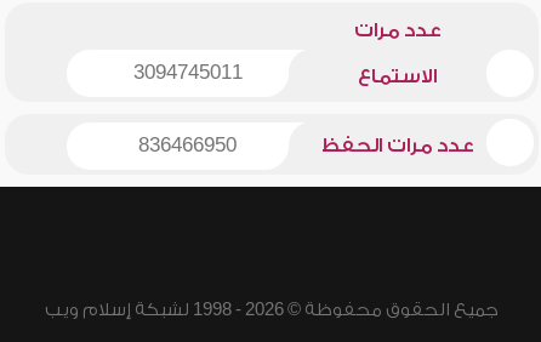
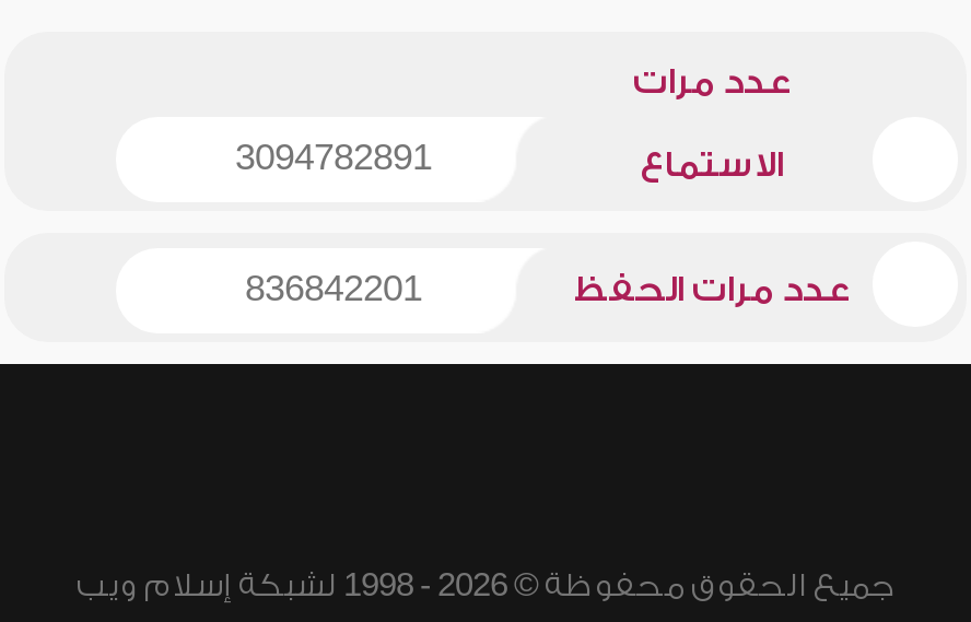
- 3094745011
+ 3094782891

- 836466950
+ 836842201
